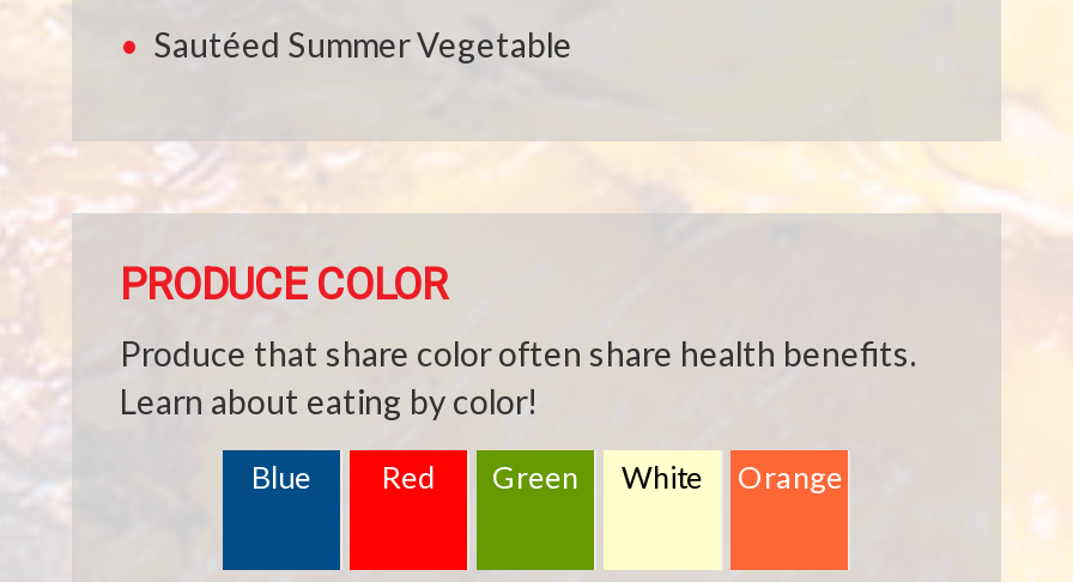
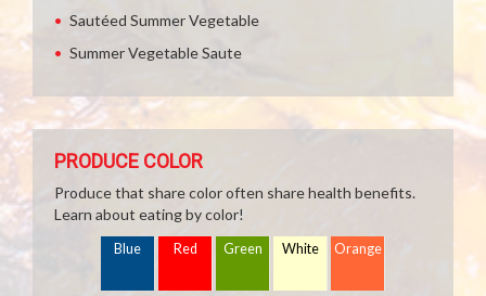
+ Summer Vegetable Saute
